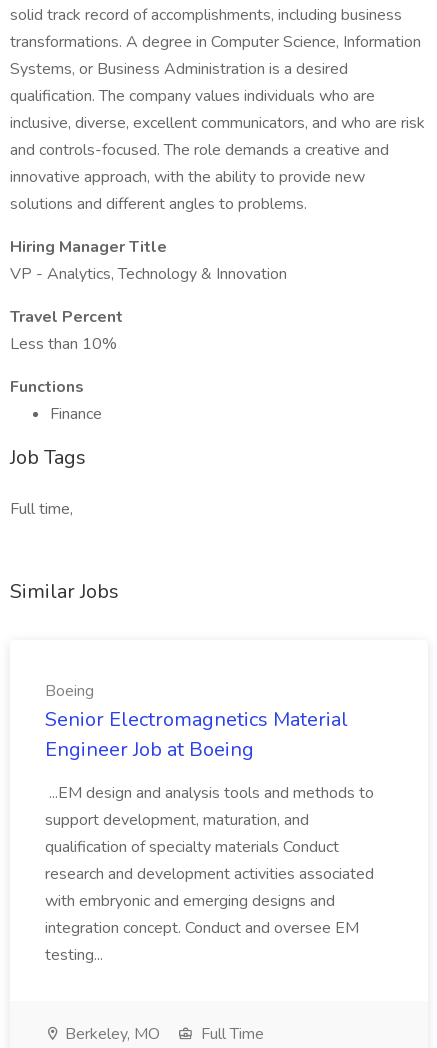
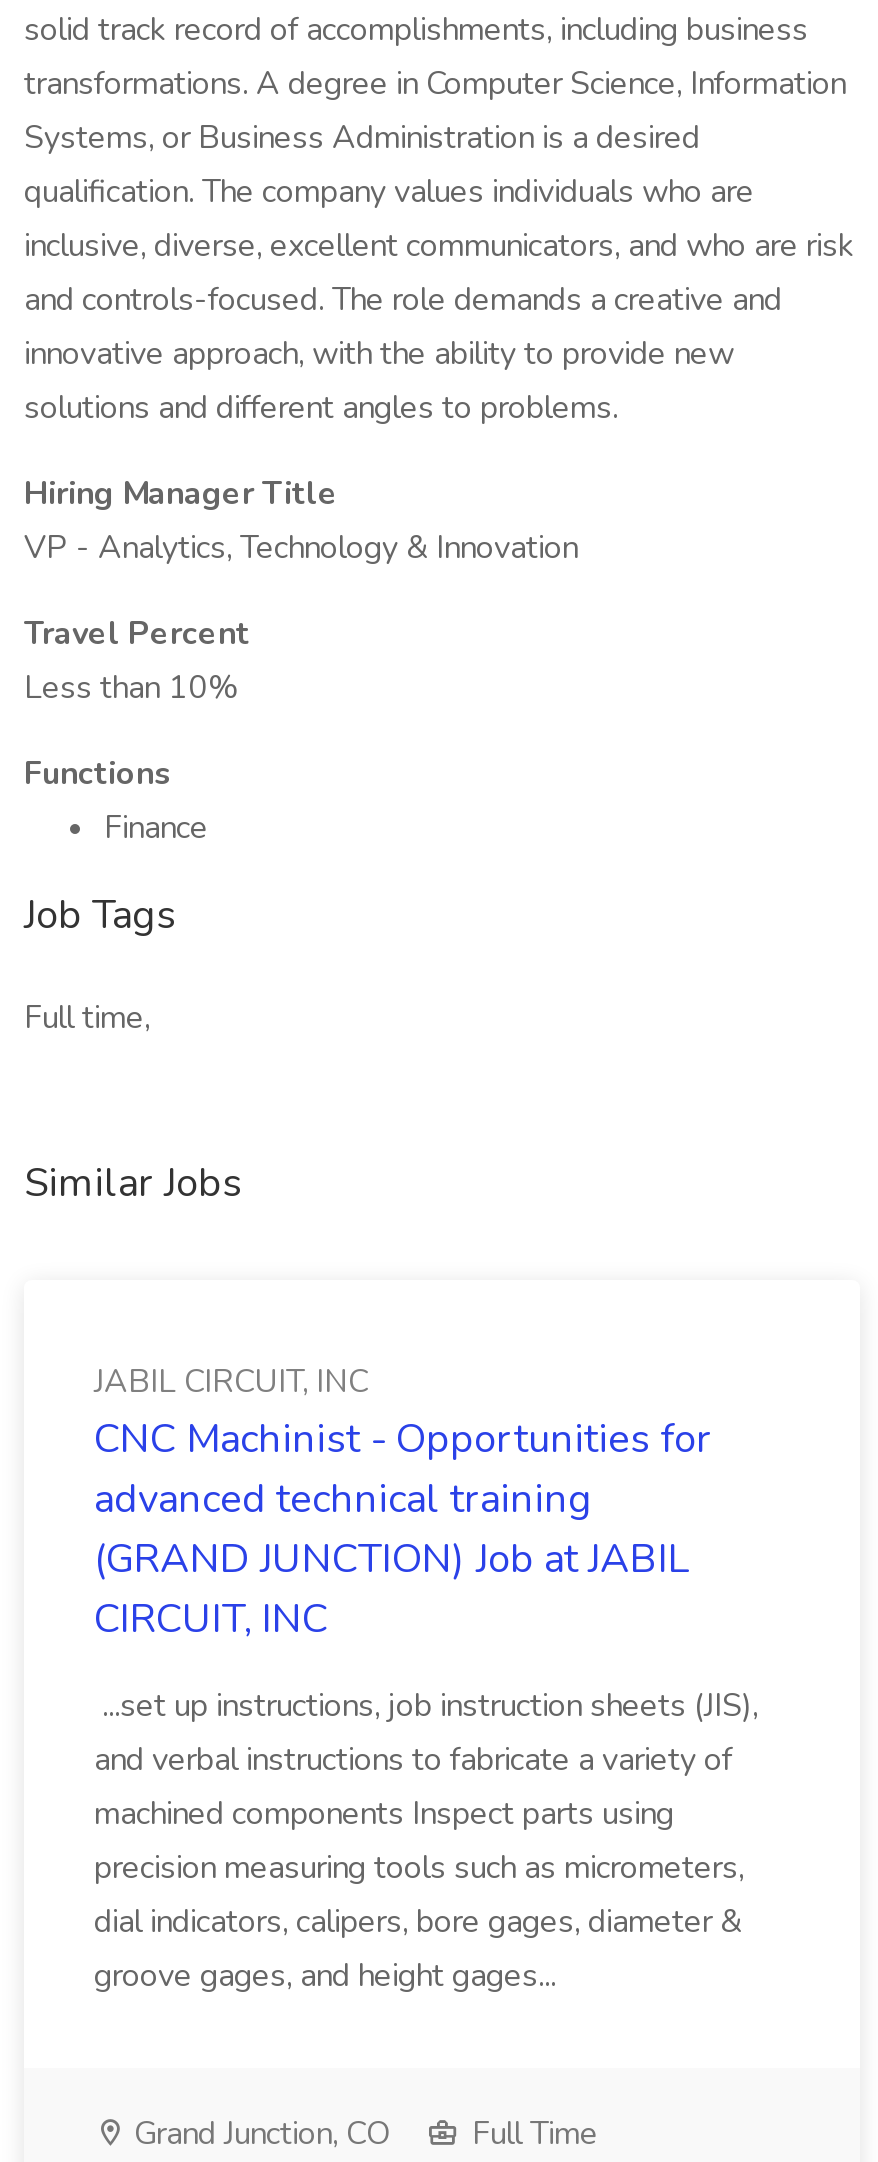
- Boeing
- Senior Electromagnetics Material
- Engineer Job at Boeing
+ JABIL CIRCUIT, INC
+ CNC Machinist - Opportunities for
+ advanced technical training
+ (GRAND JUNCTION) Job at JABIL
+ CIRCUIT, INC

- ...EM design and analysis tools and methods to
- support development, maturation, and
- qualification of specialty materials Conduct
- research and development activities associated
- with embryonic and emerging designs and
- integration concept. Conduct and oversee EM
- testing...
+ ...set up instructions, job instruction sheets (JIS),
+ and verbal instructions to fabricate a variety of
+ machined components Inspect parts using
+ precision measuring tools such as micrometers,
+ dial indicators, calipers, bore gages, diameter &
+ groove gages, and height gages...

- Berkeley, MO
+ Grand Junction, CO
